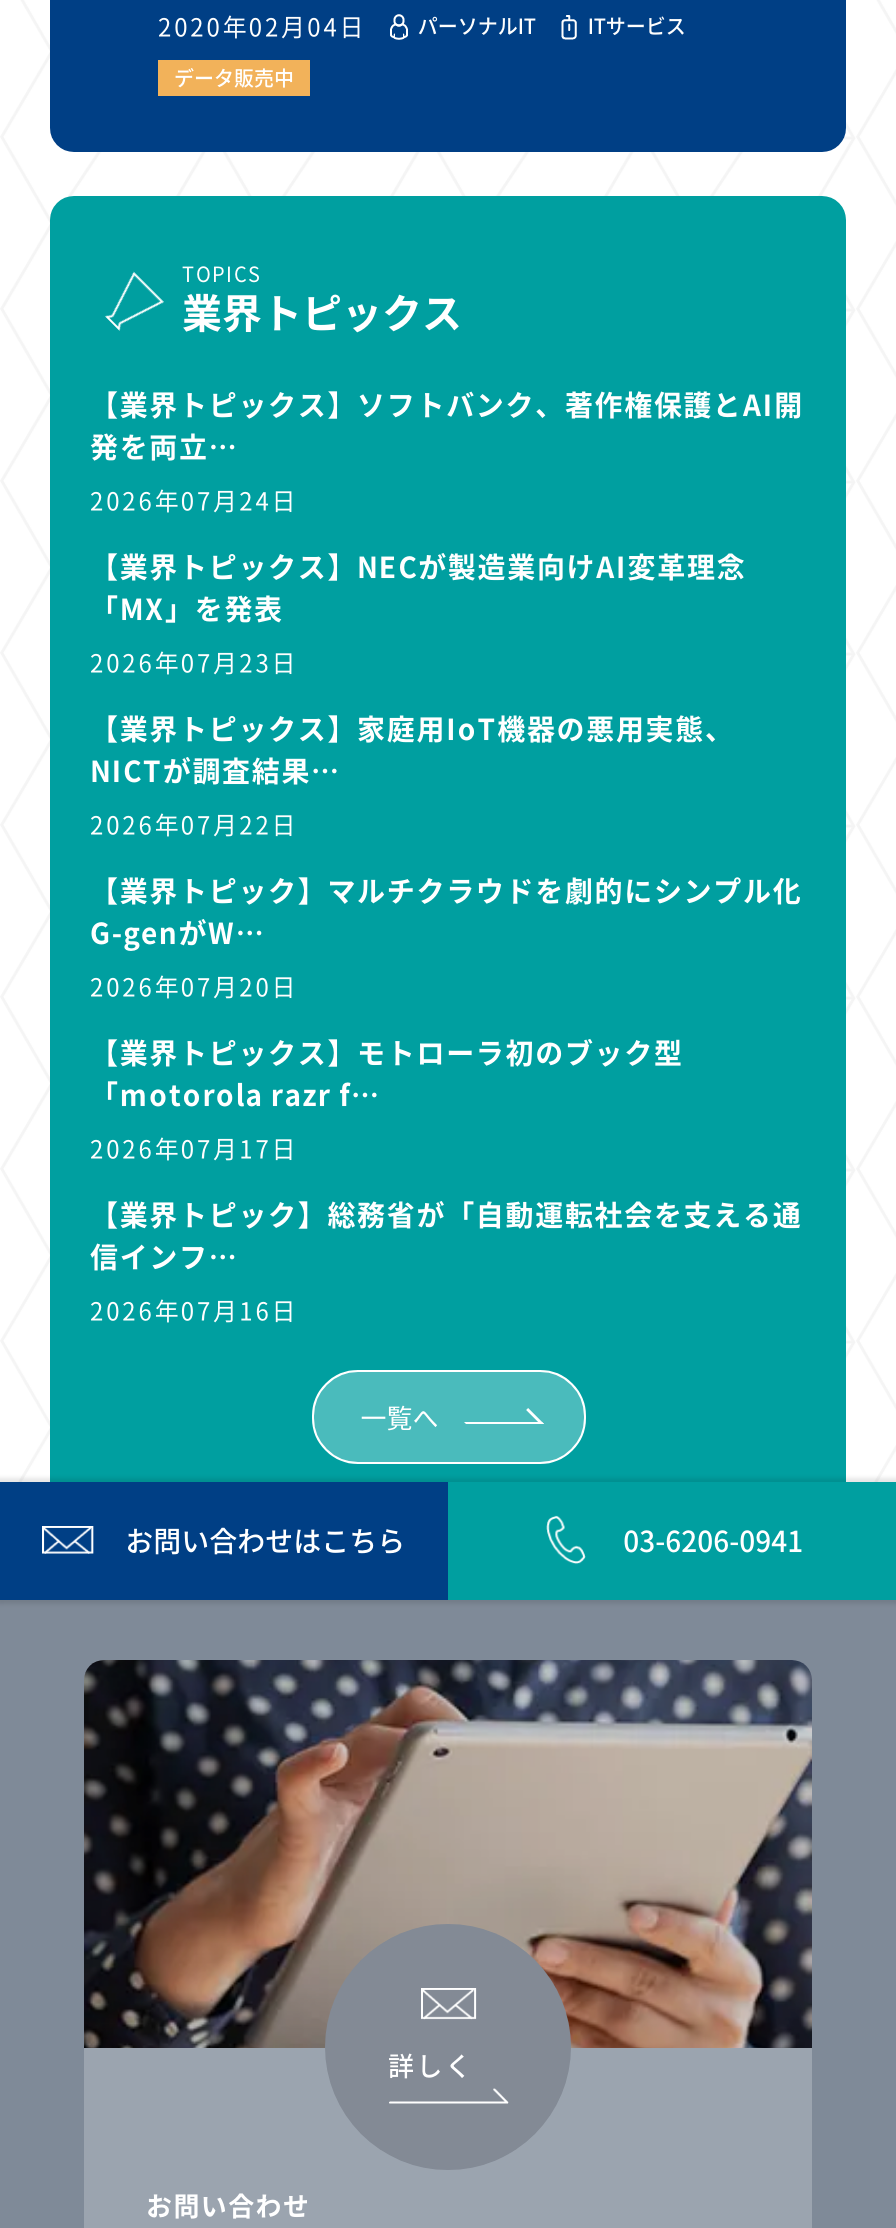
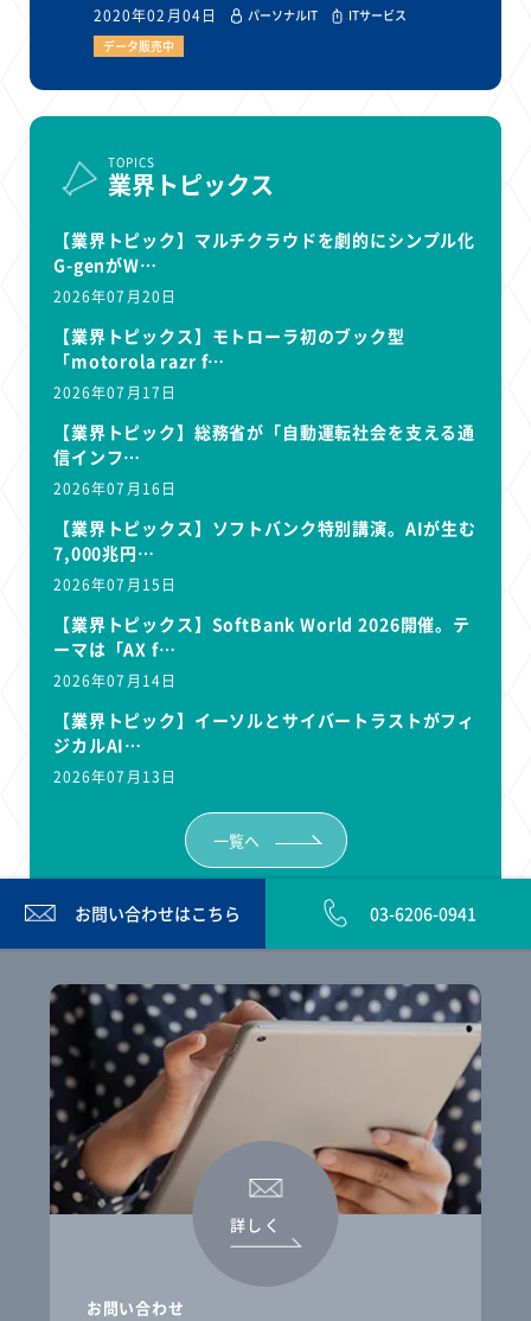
- 【業界トピックス】ソフトバンク、著作権保護とAI開
- 発を両立…
- 2026年07月24日
- 【業界トピックス】NECが製造業向けAI変革理念
- 「MX」を発表
- 2026年07月23日
- 【業界トピックス】家庭用IoT機器の悪用実態、
- NICTが調査結果…
- 2026年07月22日

moved up: 【業界トピック】マルチクラウドを劇的にシンプル化 | G-genがW… | 2026年07月20日 | ... | 信インフ… | 2026年07月16日

+ 【業界トピックス】ソフトバンク特別講演。AIが生む
+ 7,000兆円…
+ 2026年07月15日
+ 【業界トピックス】SoftBank World 2026開催。テ
+ ーマは「AX f…
+ 2026年07月14日
+ 【業界トピック】イーソルとサイバートラストがフィ
+ ジカルAI…
+ 2026年07月13日
